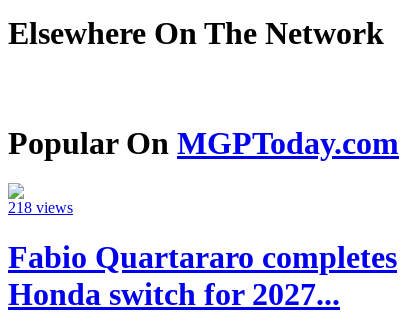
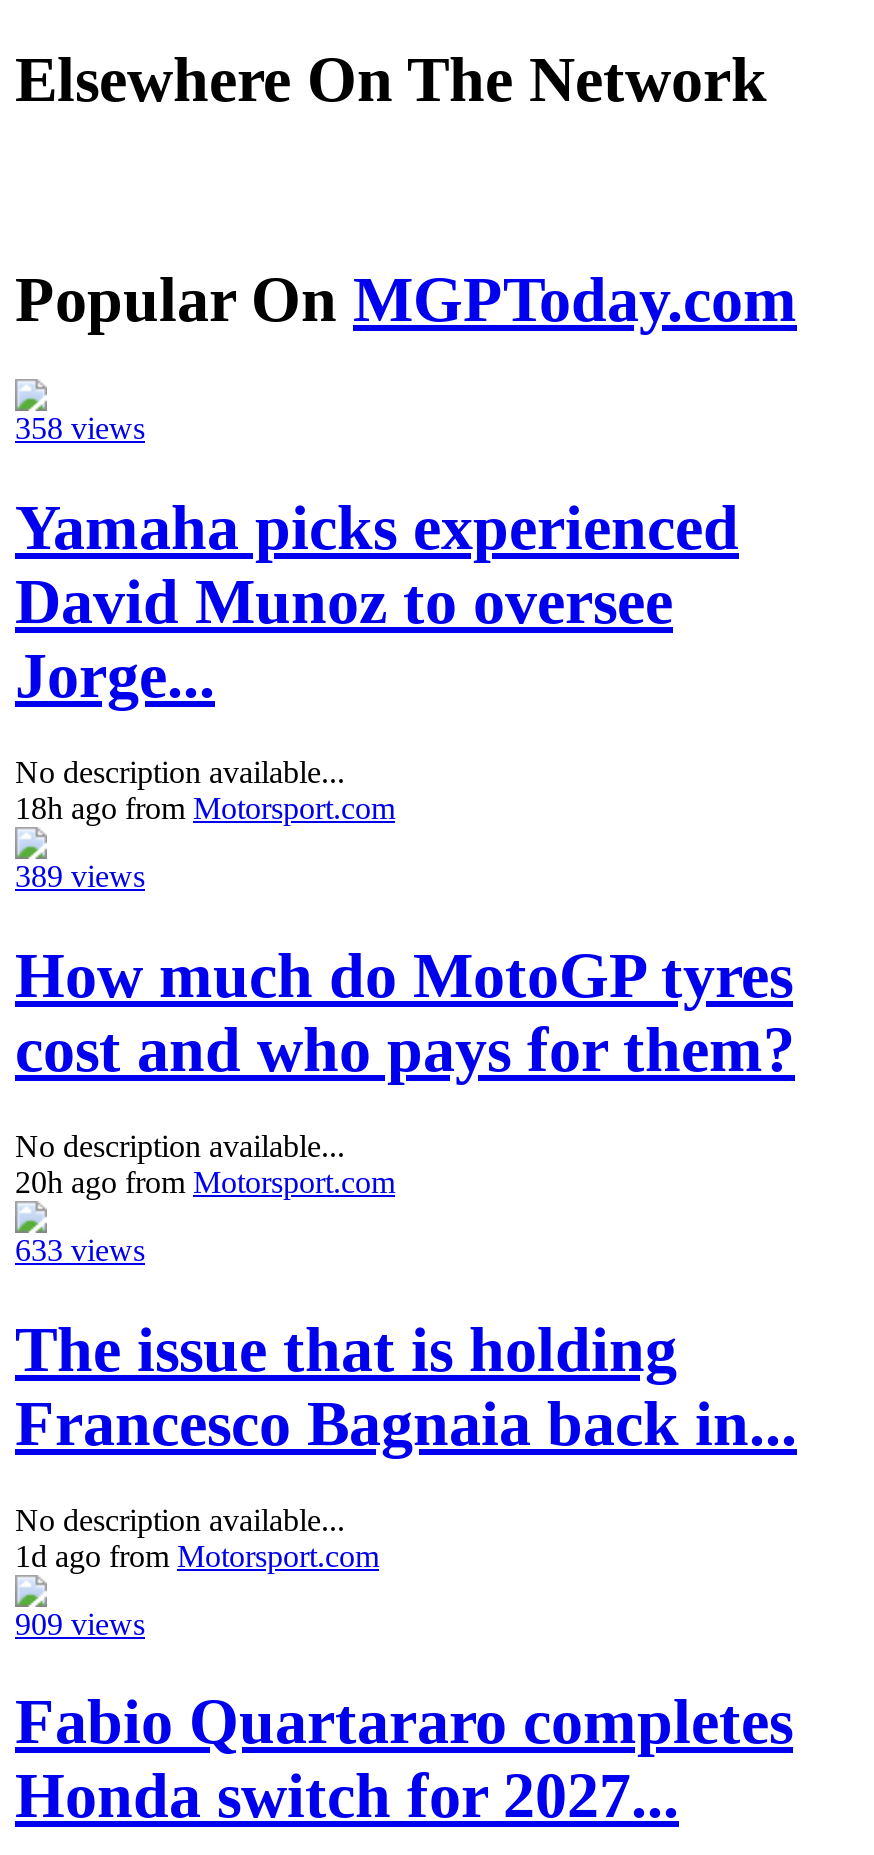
- 218 views
+ 358 views
+ Yamaha picks experienced
+ David Munoz to oversee
+ Jorge...
+ No description available...
+ 18h ago from Motorsport.com
+ 389 views
+ How much do MotoGP tyres
+ cost and who pays for them?
+ No description available...
+ 20h ago from Motorsport.com
+ 633 views
+ The issue that is holding
+ Francesco Bagnaia back in...
+ No description available...
+ 1d ago from Motorsport.com
+ 909 views
